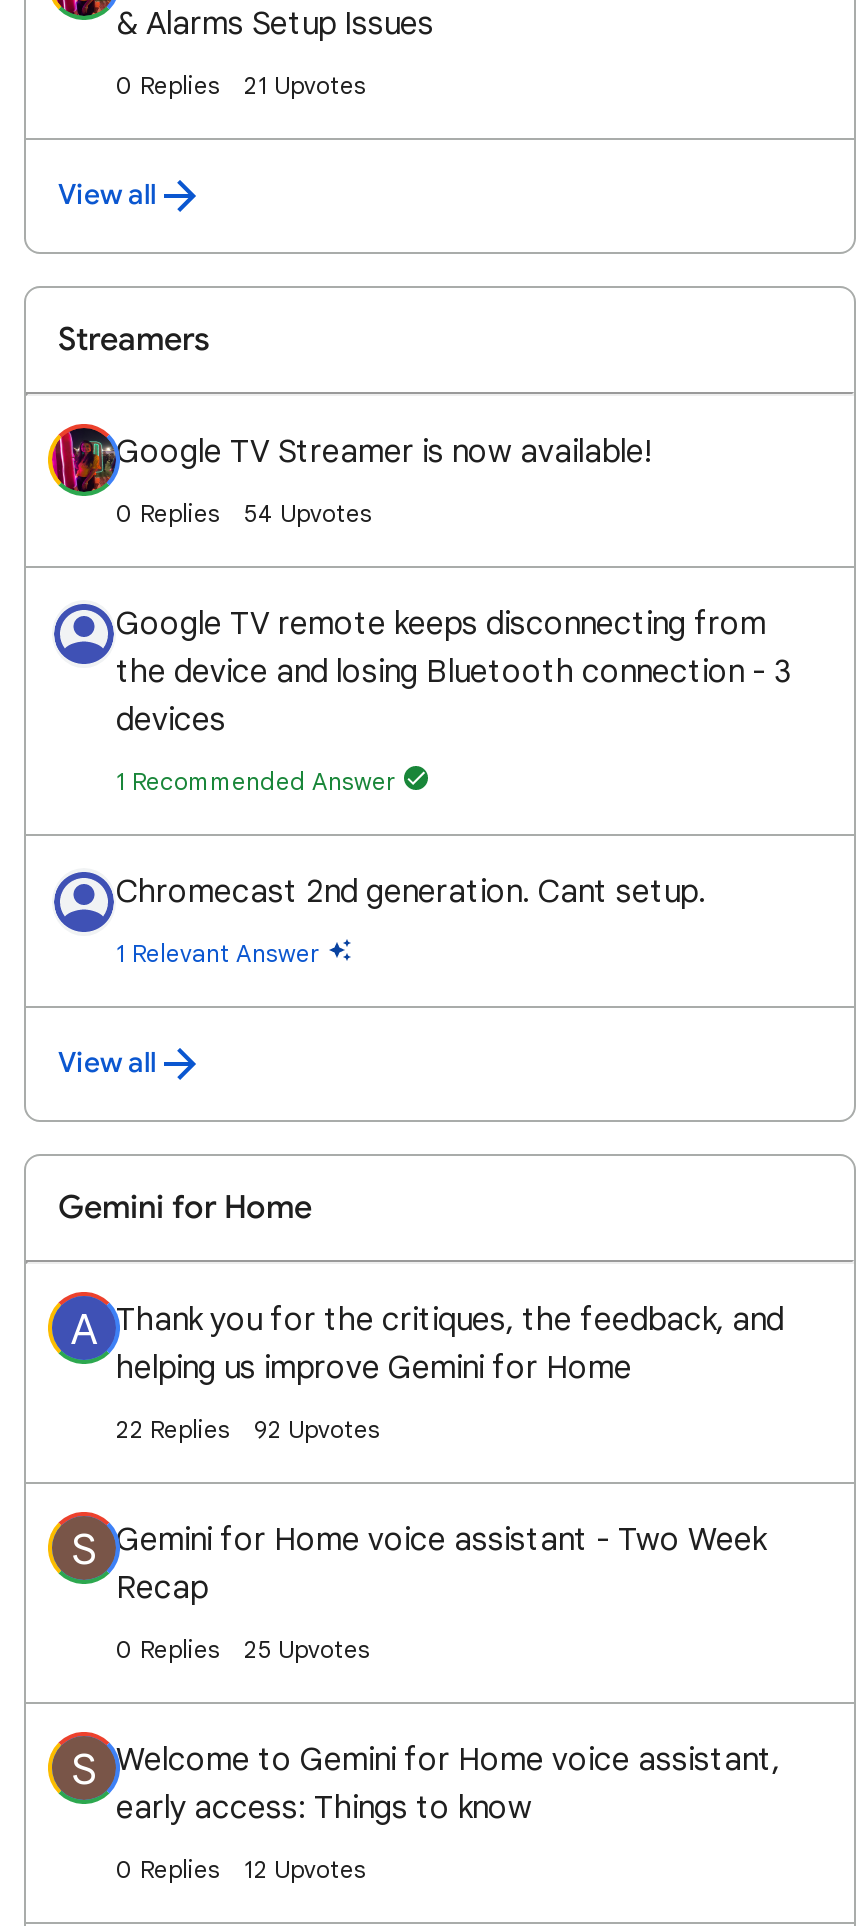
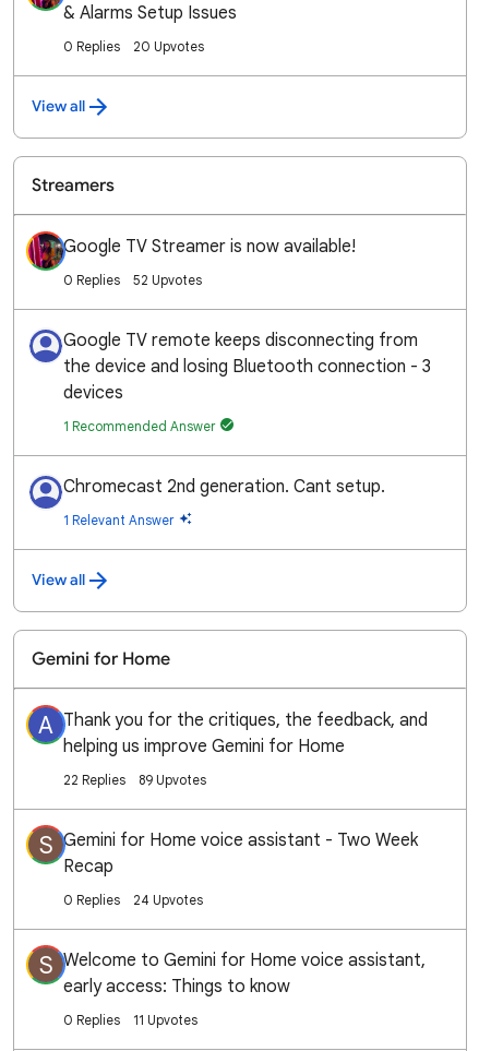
- 21 Upvotes
+ 20 Upvotes

- 54 Upvotes
+ 52 Upvotes

- 22 Replies 92 Upvotes
+ 22 Replies 89 Upvotes

- 25 Upvotes
+ 24 Upvotes

- 12 Upvotes
+ 11 Upvotes
